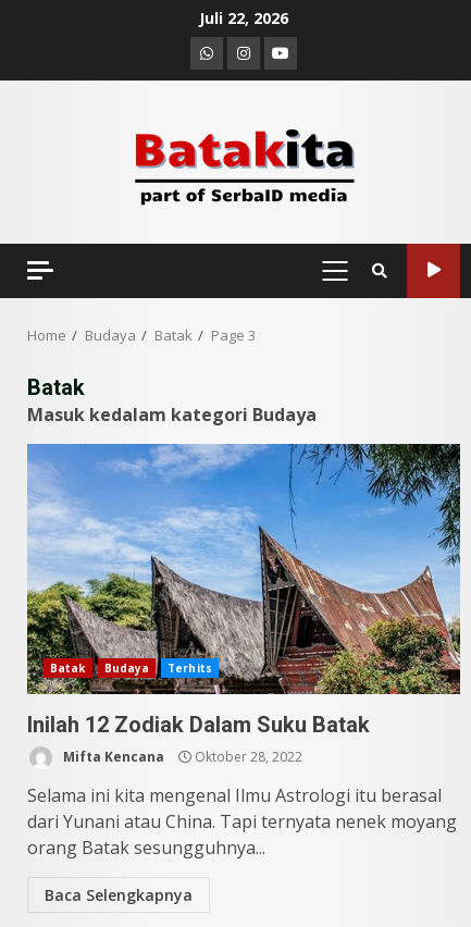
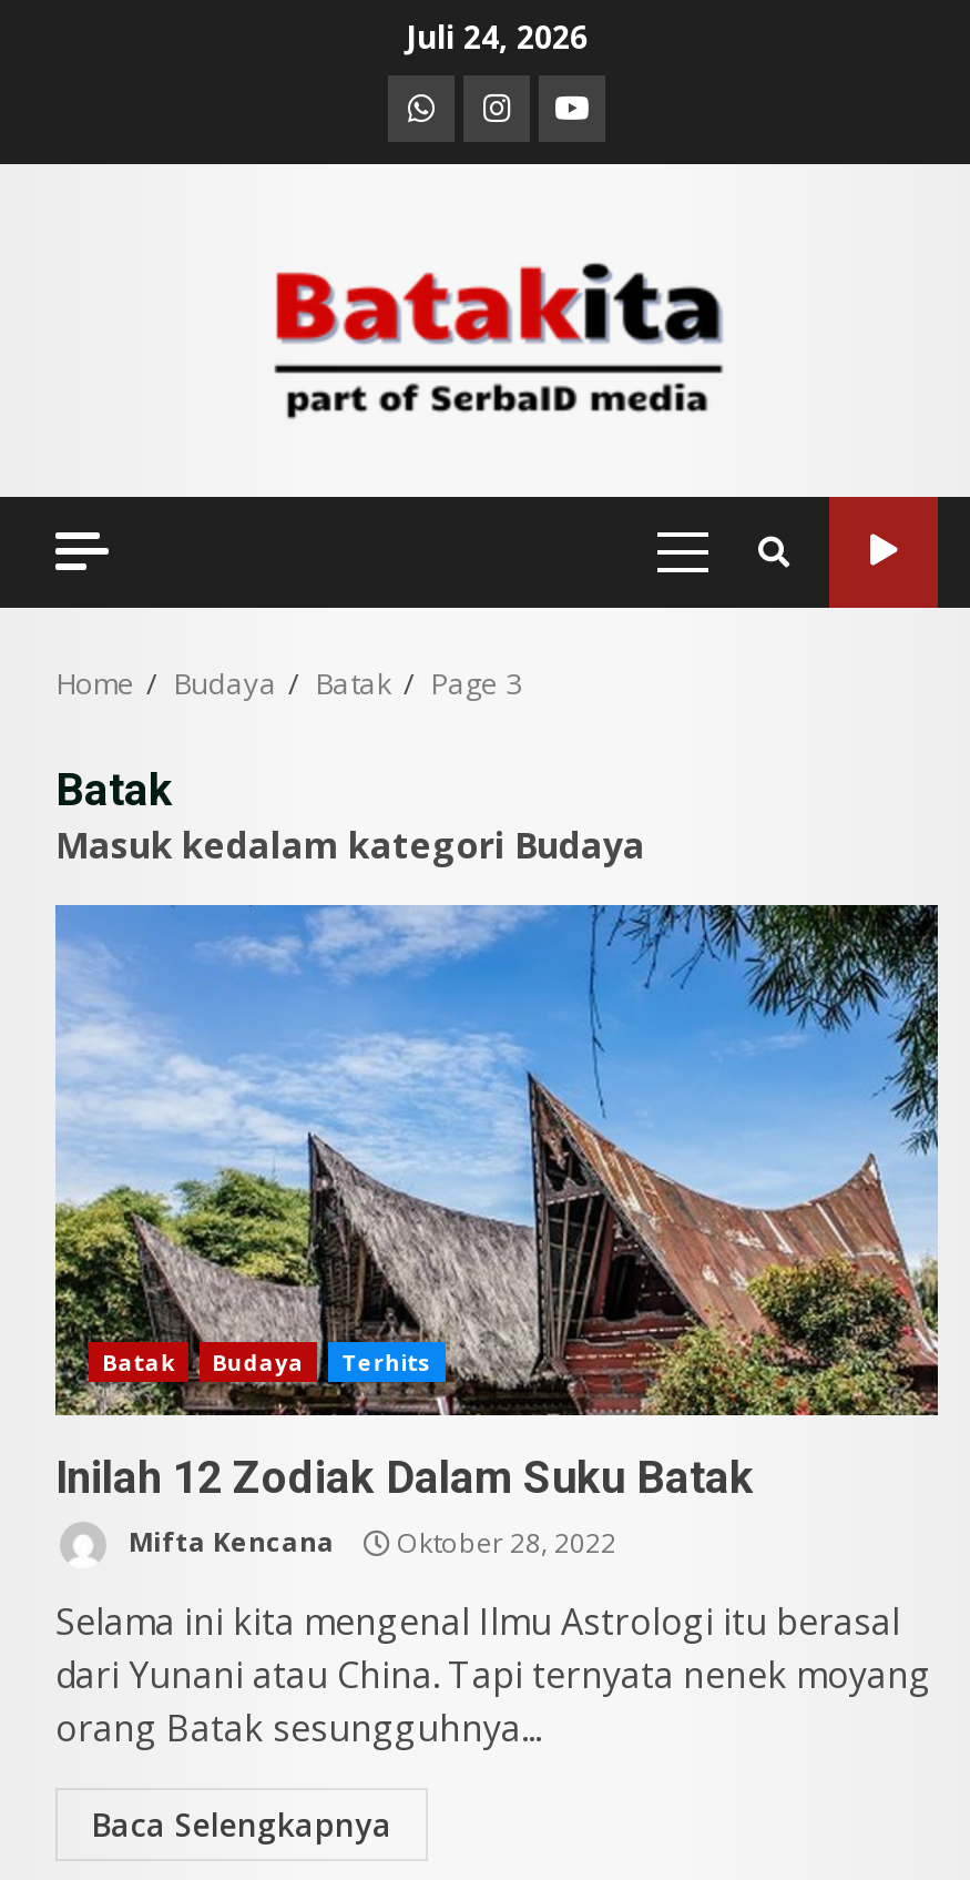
- Juli 22, 2026
+ Juli 24, 2026
